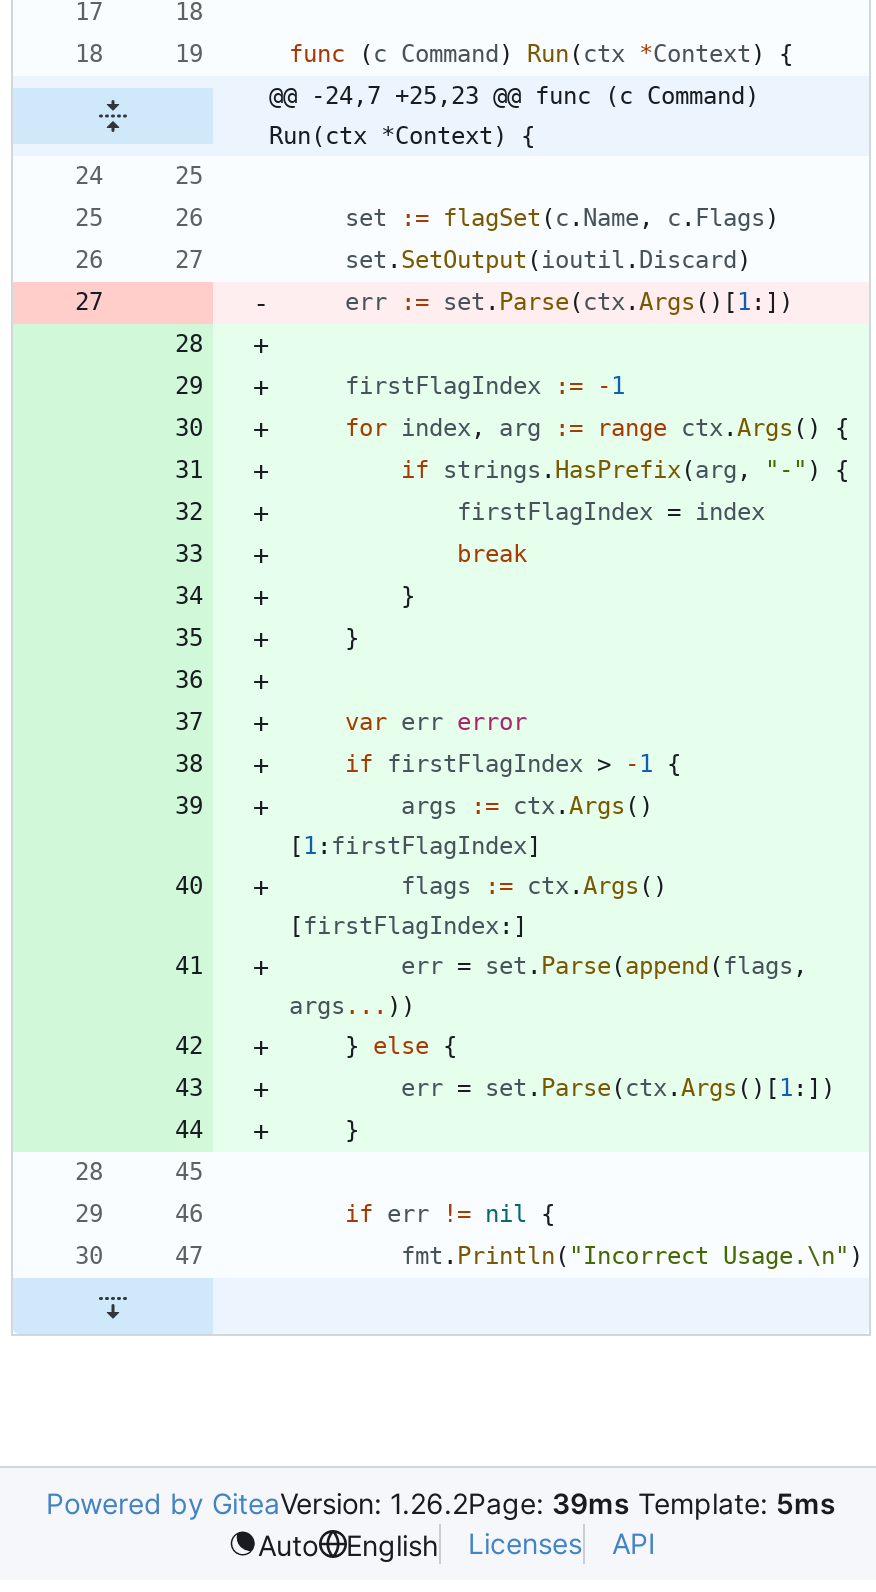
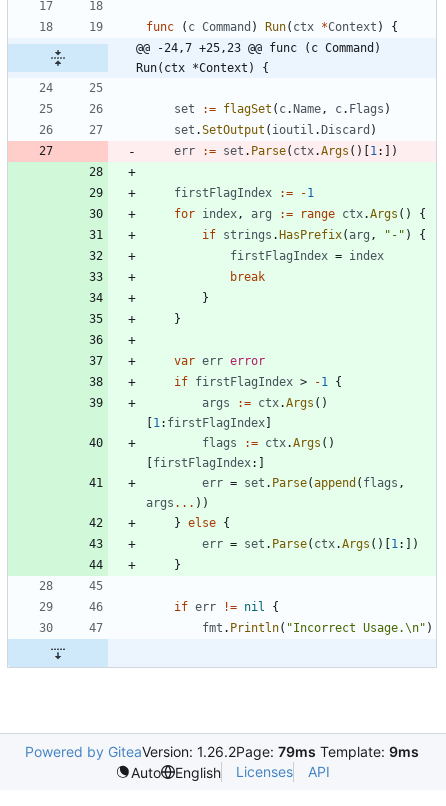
- Powered by GiteaVersion: 1.26.2Page: 39ms Template: 5ms
+ Powered by GiteaVersion: 1.26.2Page: 79ms Template: 9ms
